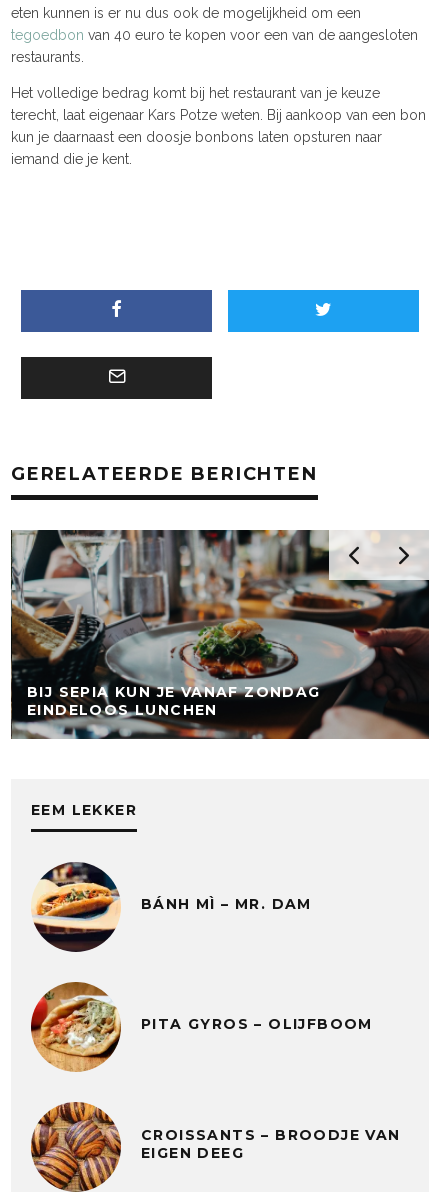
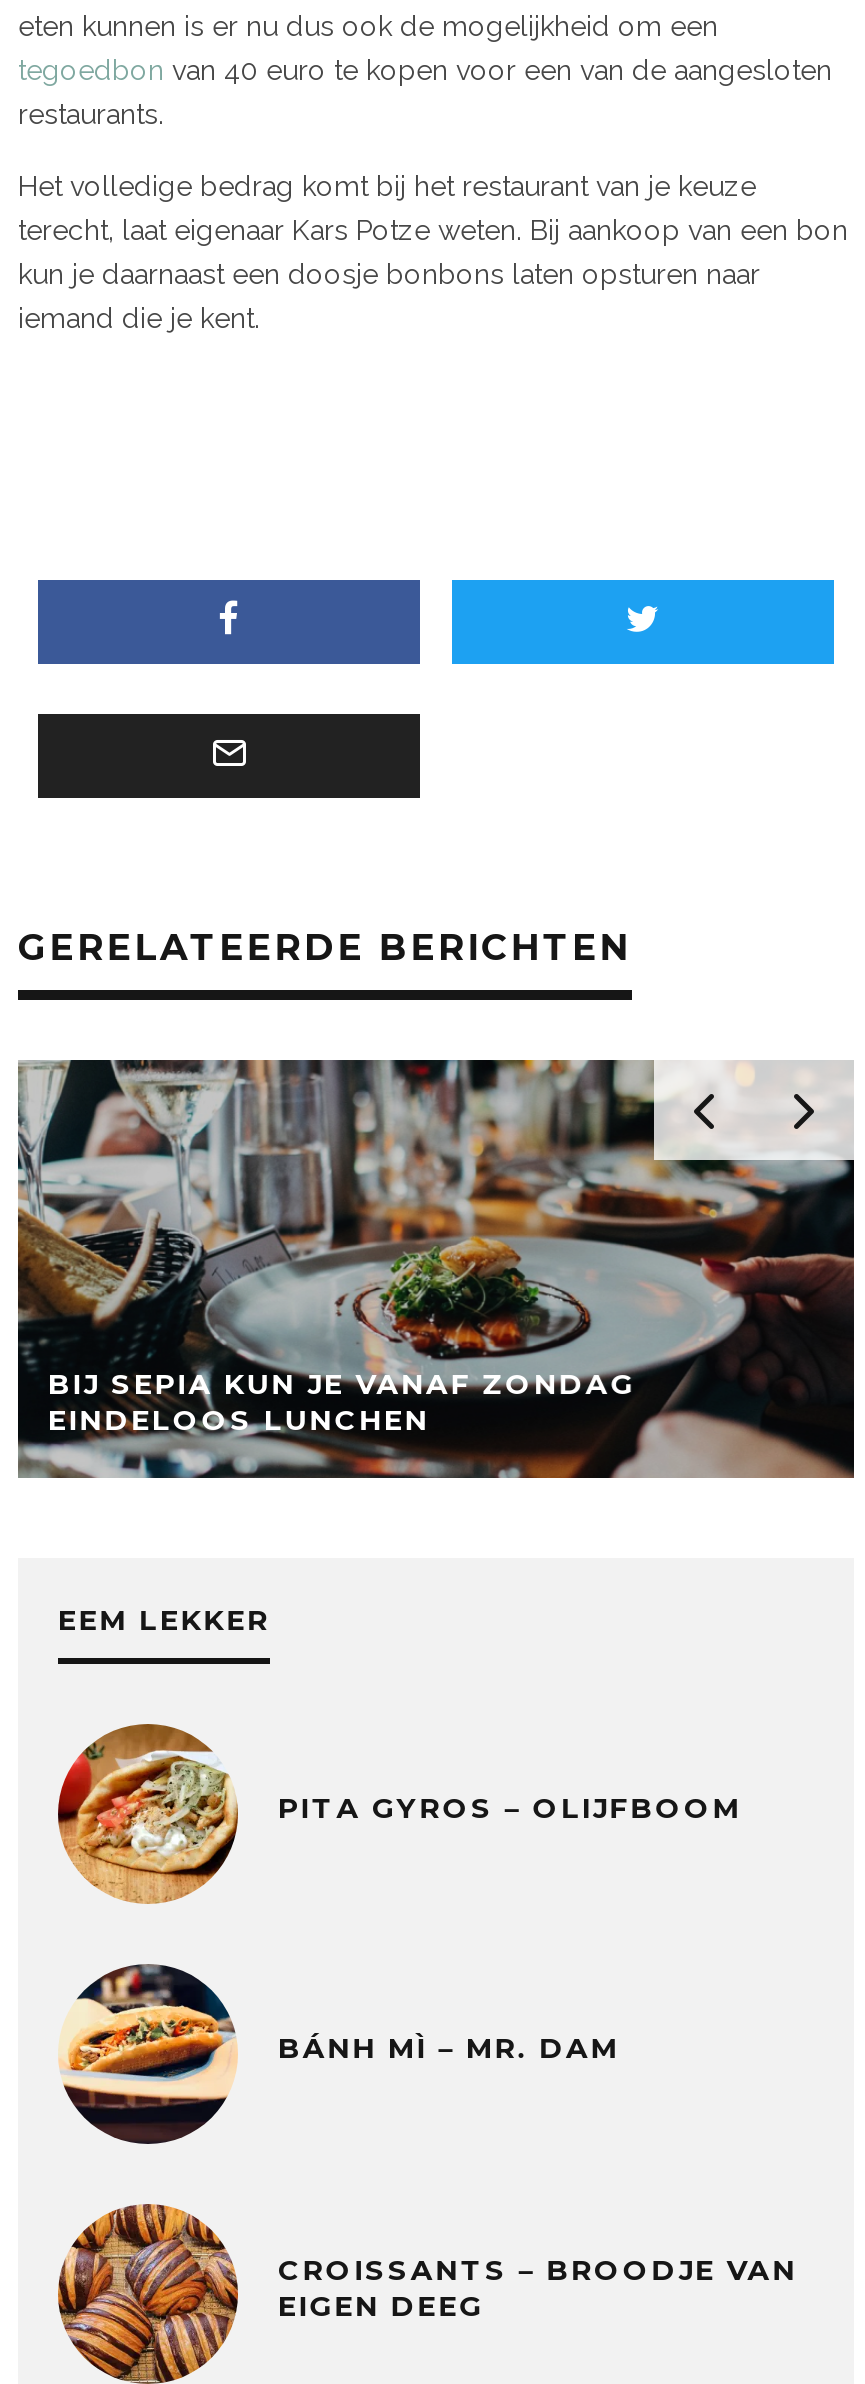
moved down: [image] | BÁNH MÌ – MR. DAM

moved up: [image] | PITA GYROS – OLIJFBOOM
